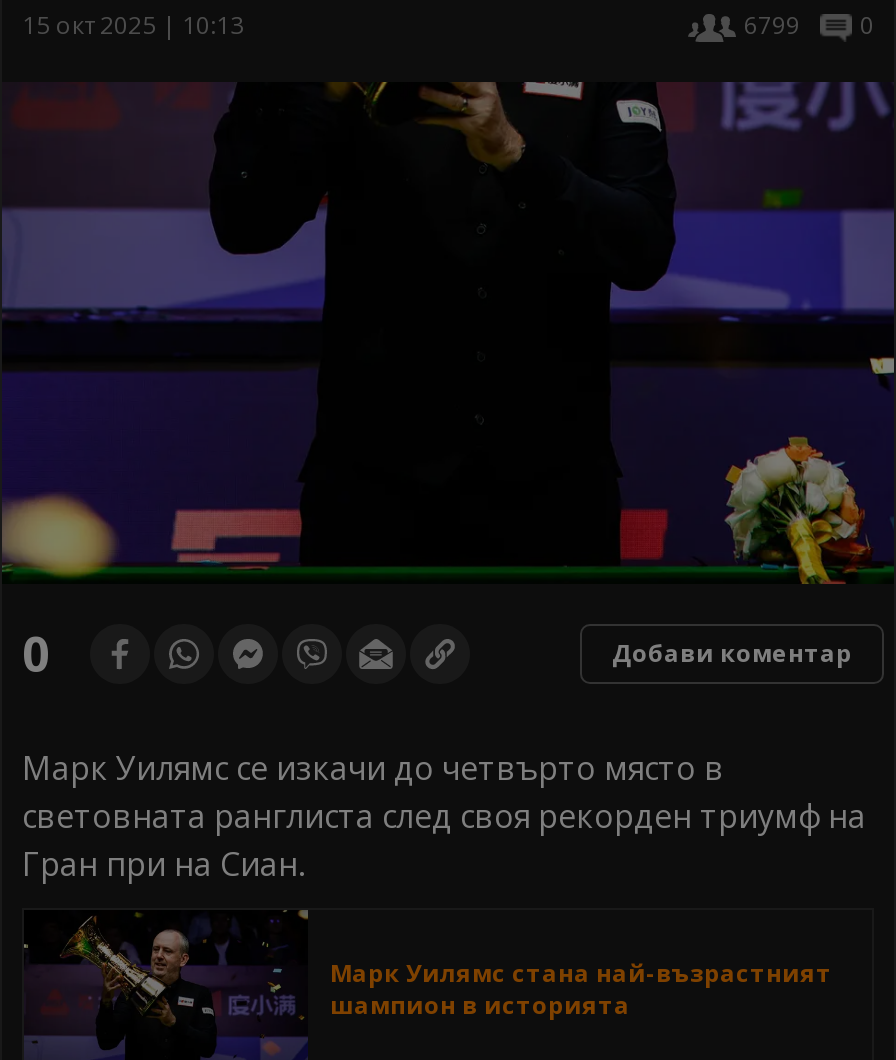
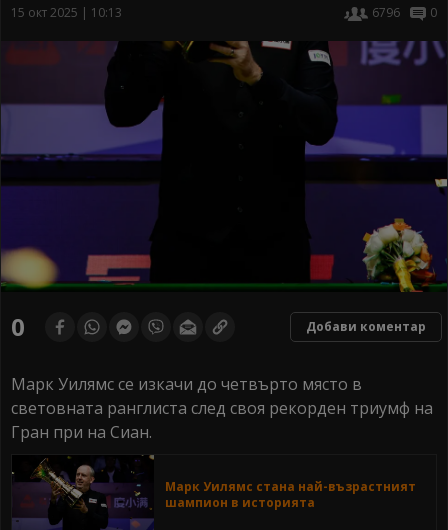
- 6799 0
+ 6796 0
